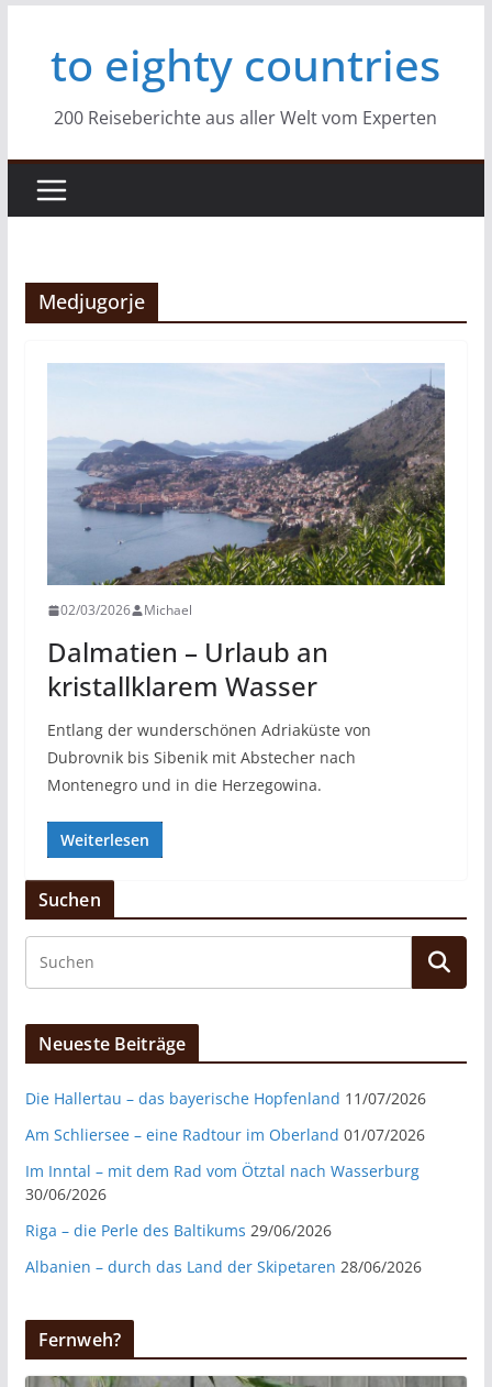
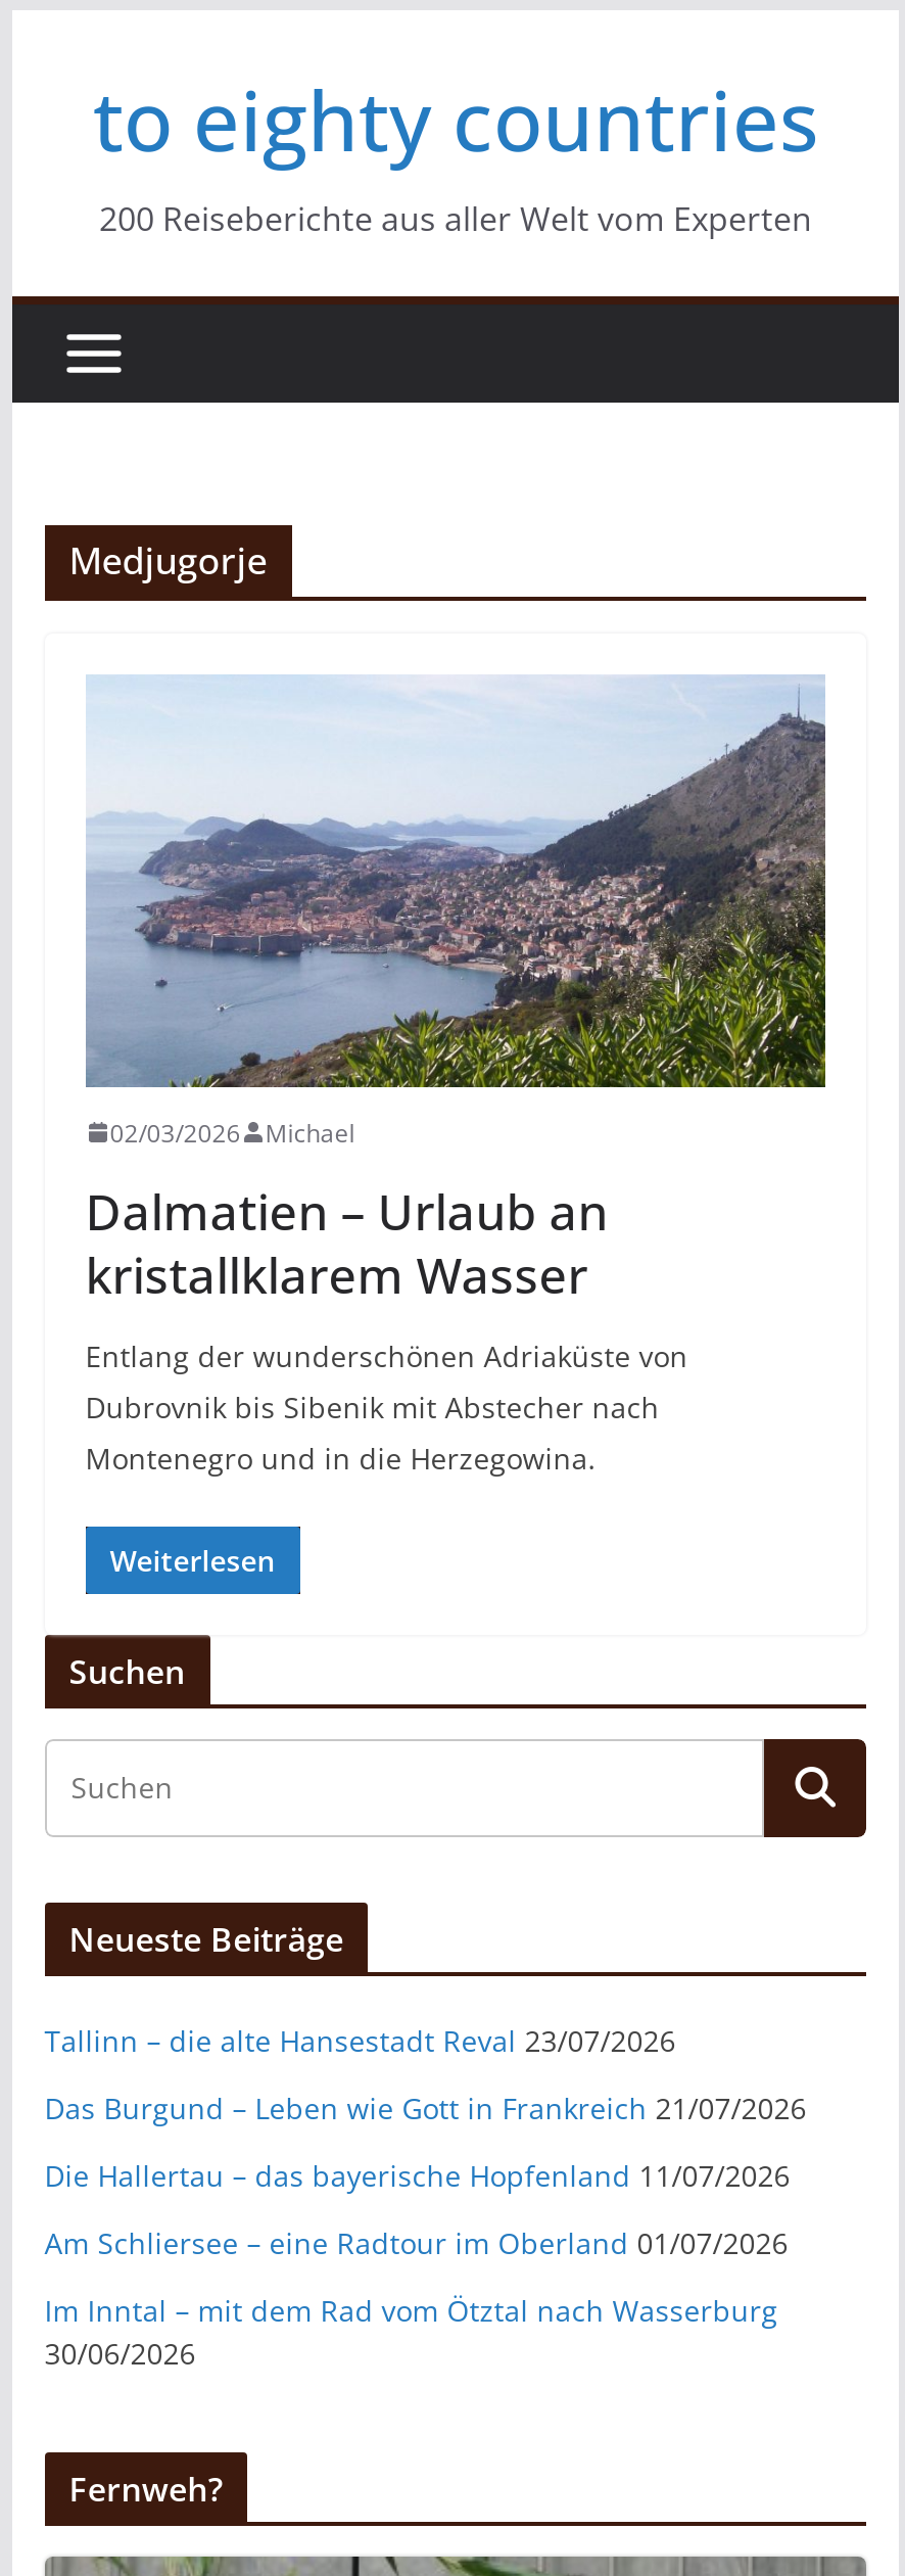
+ Tallinn – die alte Hansestadt Reval 23/07/2026
+ Das Burgund – Leben wie Gott in Frankreich 21/07/2026

moved down: Die Hallertau – das bayerische Hopfenland 11/07/2026 | Am Schliersee – eine Radtour im Oberland 01/07/2026 | Im Inntal – mit dem Rad vom Ötztal nach Wasserburg | 30/06/2026

- Riga – die Perle des Baltikums 29/06/2026
- Albanien – durch das Land der Skipetaren 28/06/2026
